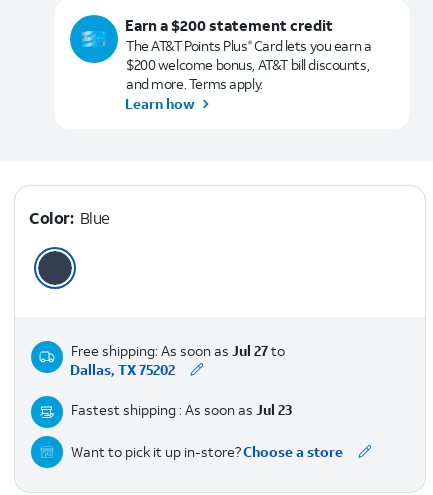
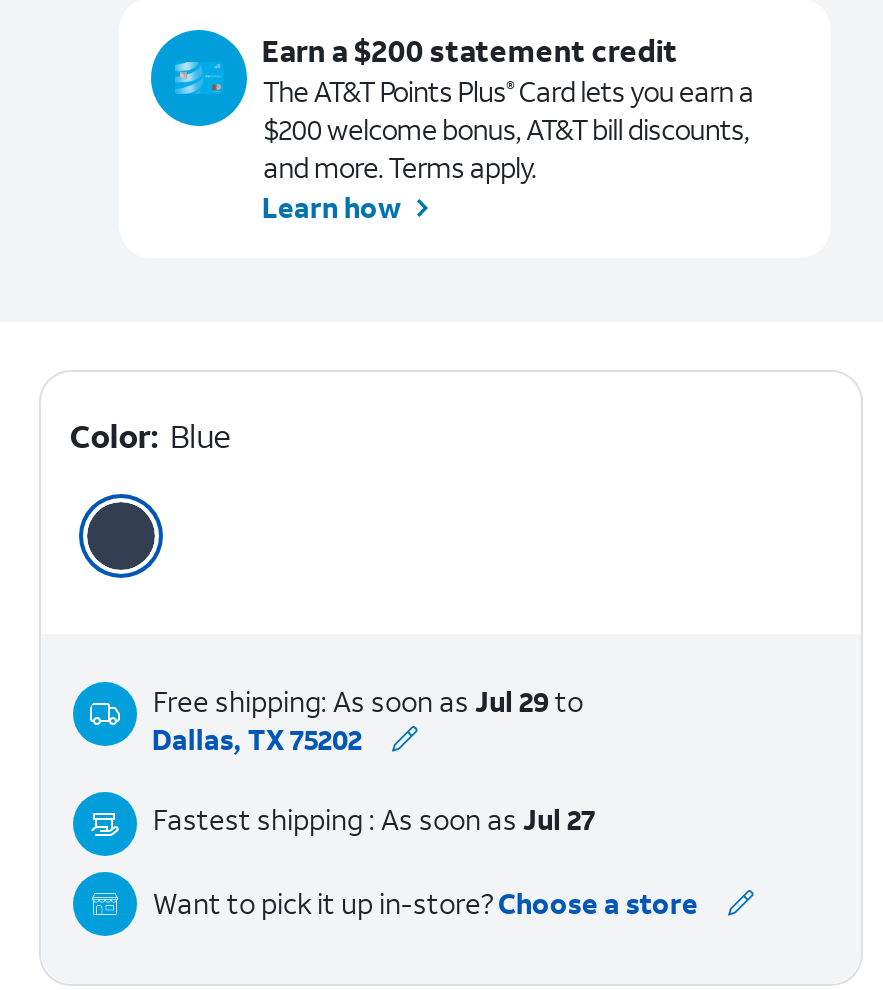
- Free shipping: As soon as Jul 27 to
+ Free shipping: As soon as Jul 29 to

- Fastest shipping : As soon as Jul 23
+ Fastest shipping : As soon as Jul 27
